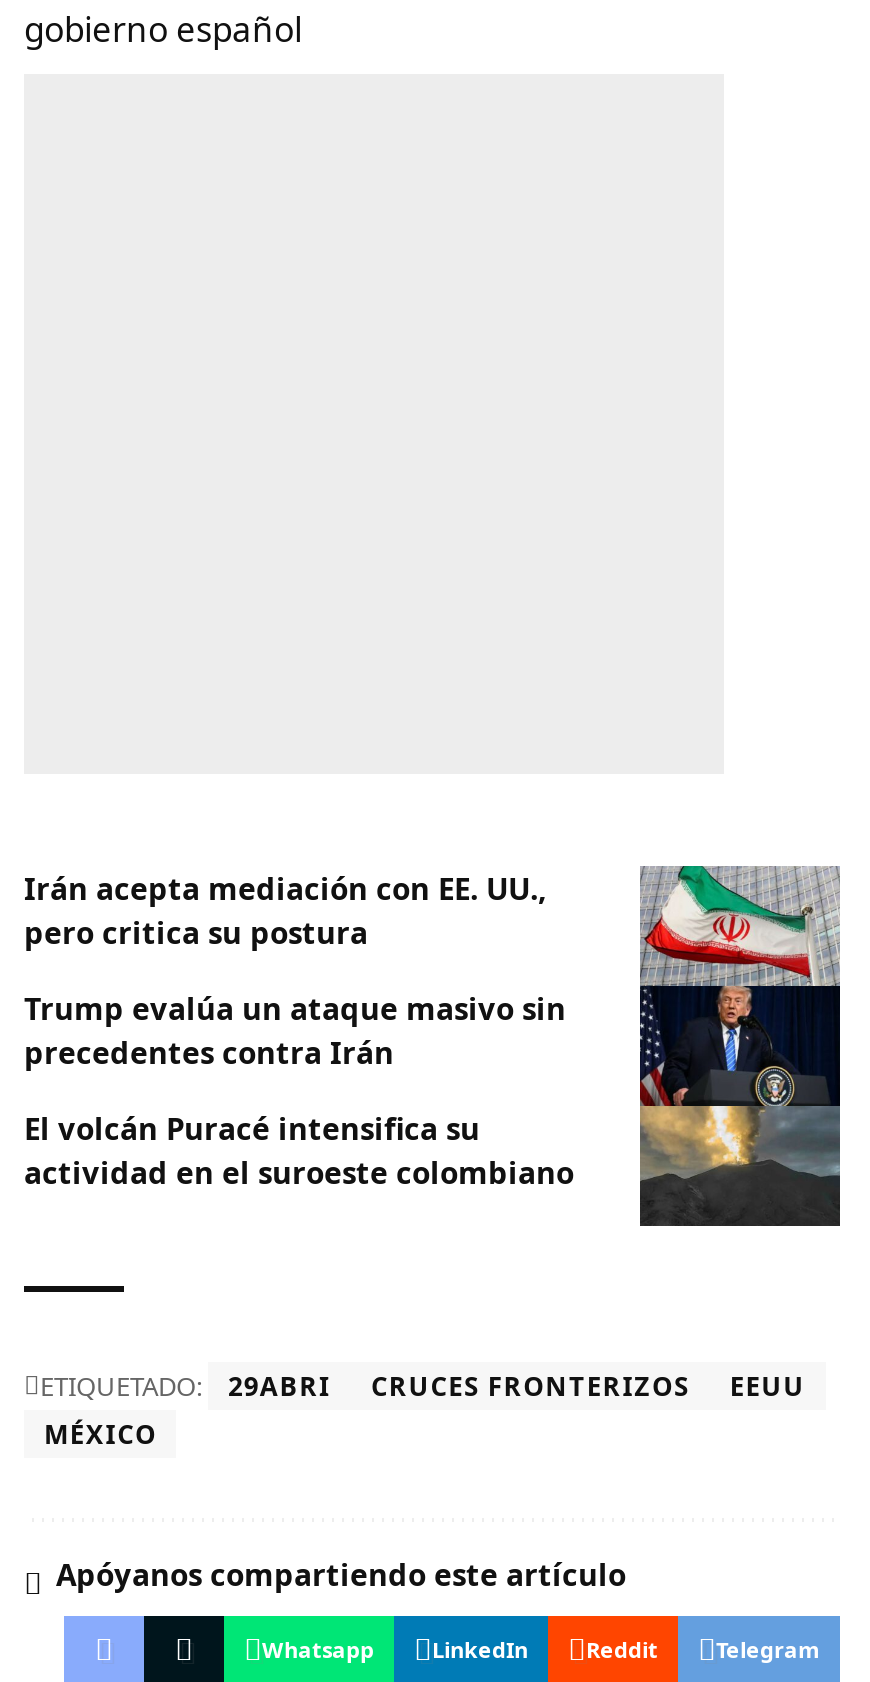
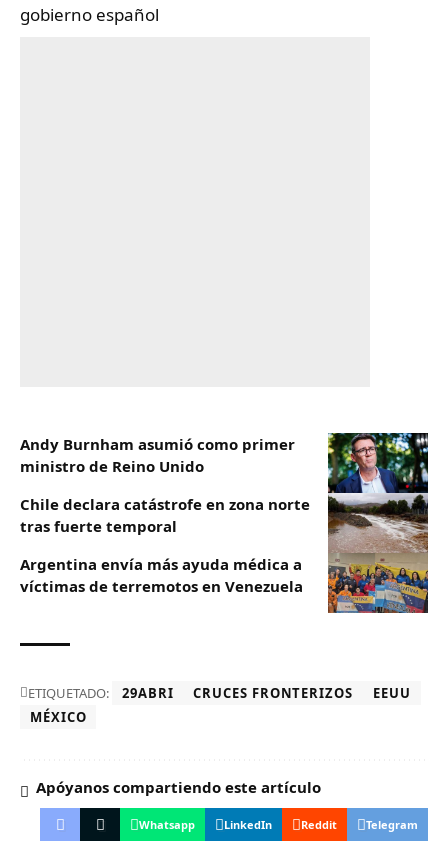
- Irán acepta mediación con EE. UU.,
- pero critica su postura
+ Andy Burnham asumió como primer
+ ministro de Reino Unido

- [image]
- El volcán Puracé intensifica su
- actividad en el suroeste colombiano
+ [image]
+ Argentina envía más ayuda médica a
+ víctimas de terremotos en Venezuela

- Trump evalúa un ataque masivo sin
- precedentes contra Irán
+ Chile declara catástrofe en zona norte
+ tras fuerte temporal
